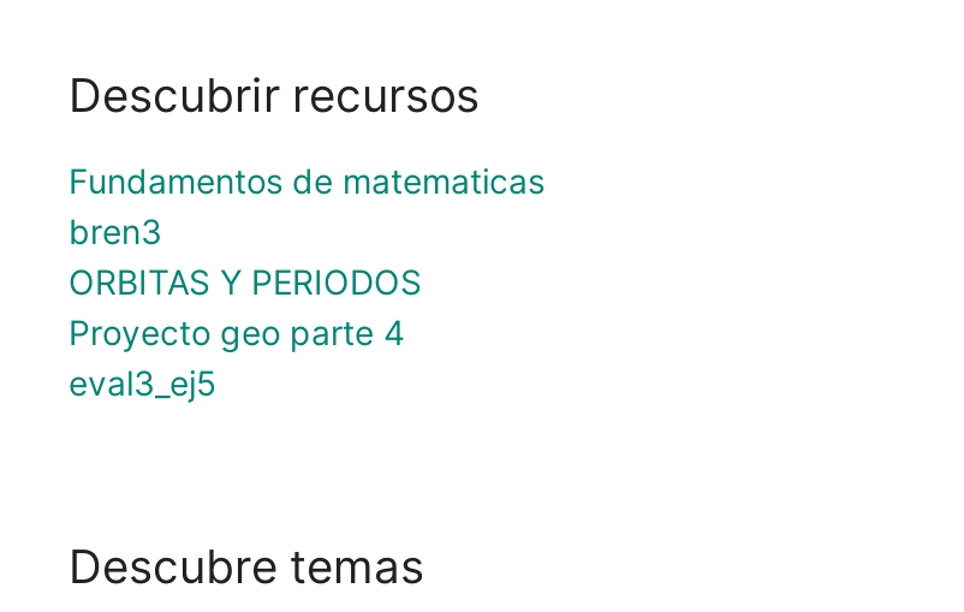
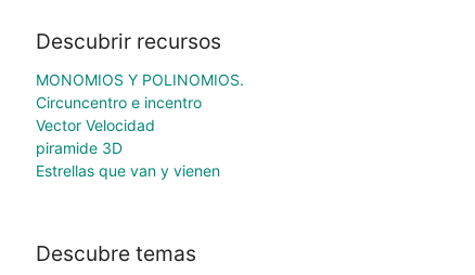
- Fundamentos de matematicas
- bren3
- ORBITAS Y PERIODOS
- Proyecto geo parte 4
- eval3_ej5
+ MONOMIOS Y POLINOMIOS.
+ Circuncentro e incentro
+ Vector Velocidad
+ piramide 3D
+ Estrellas que van y vienen
